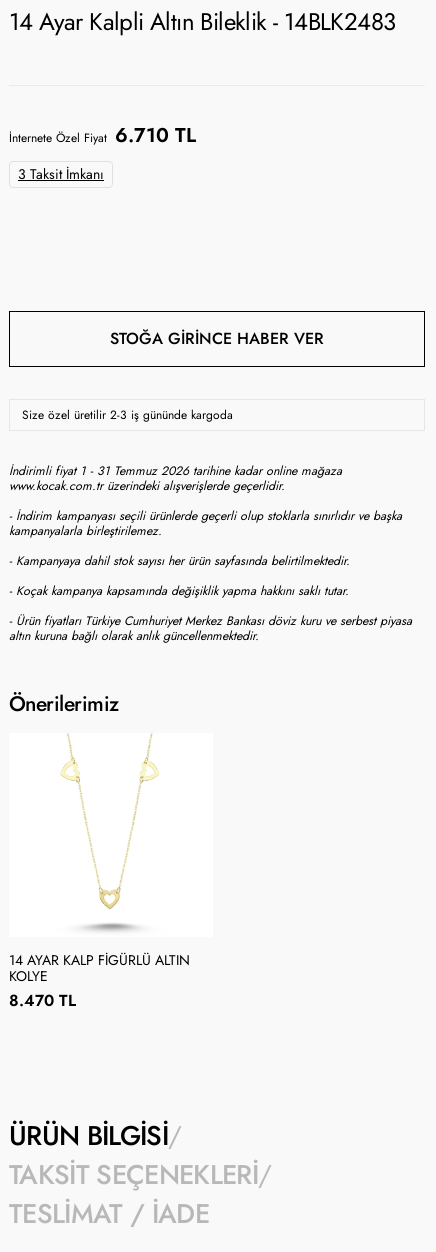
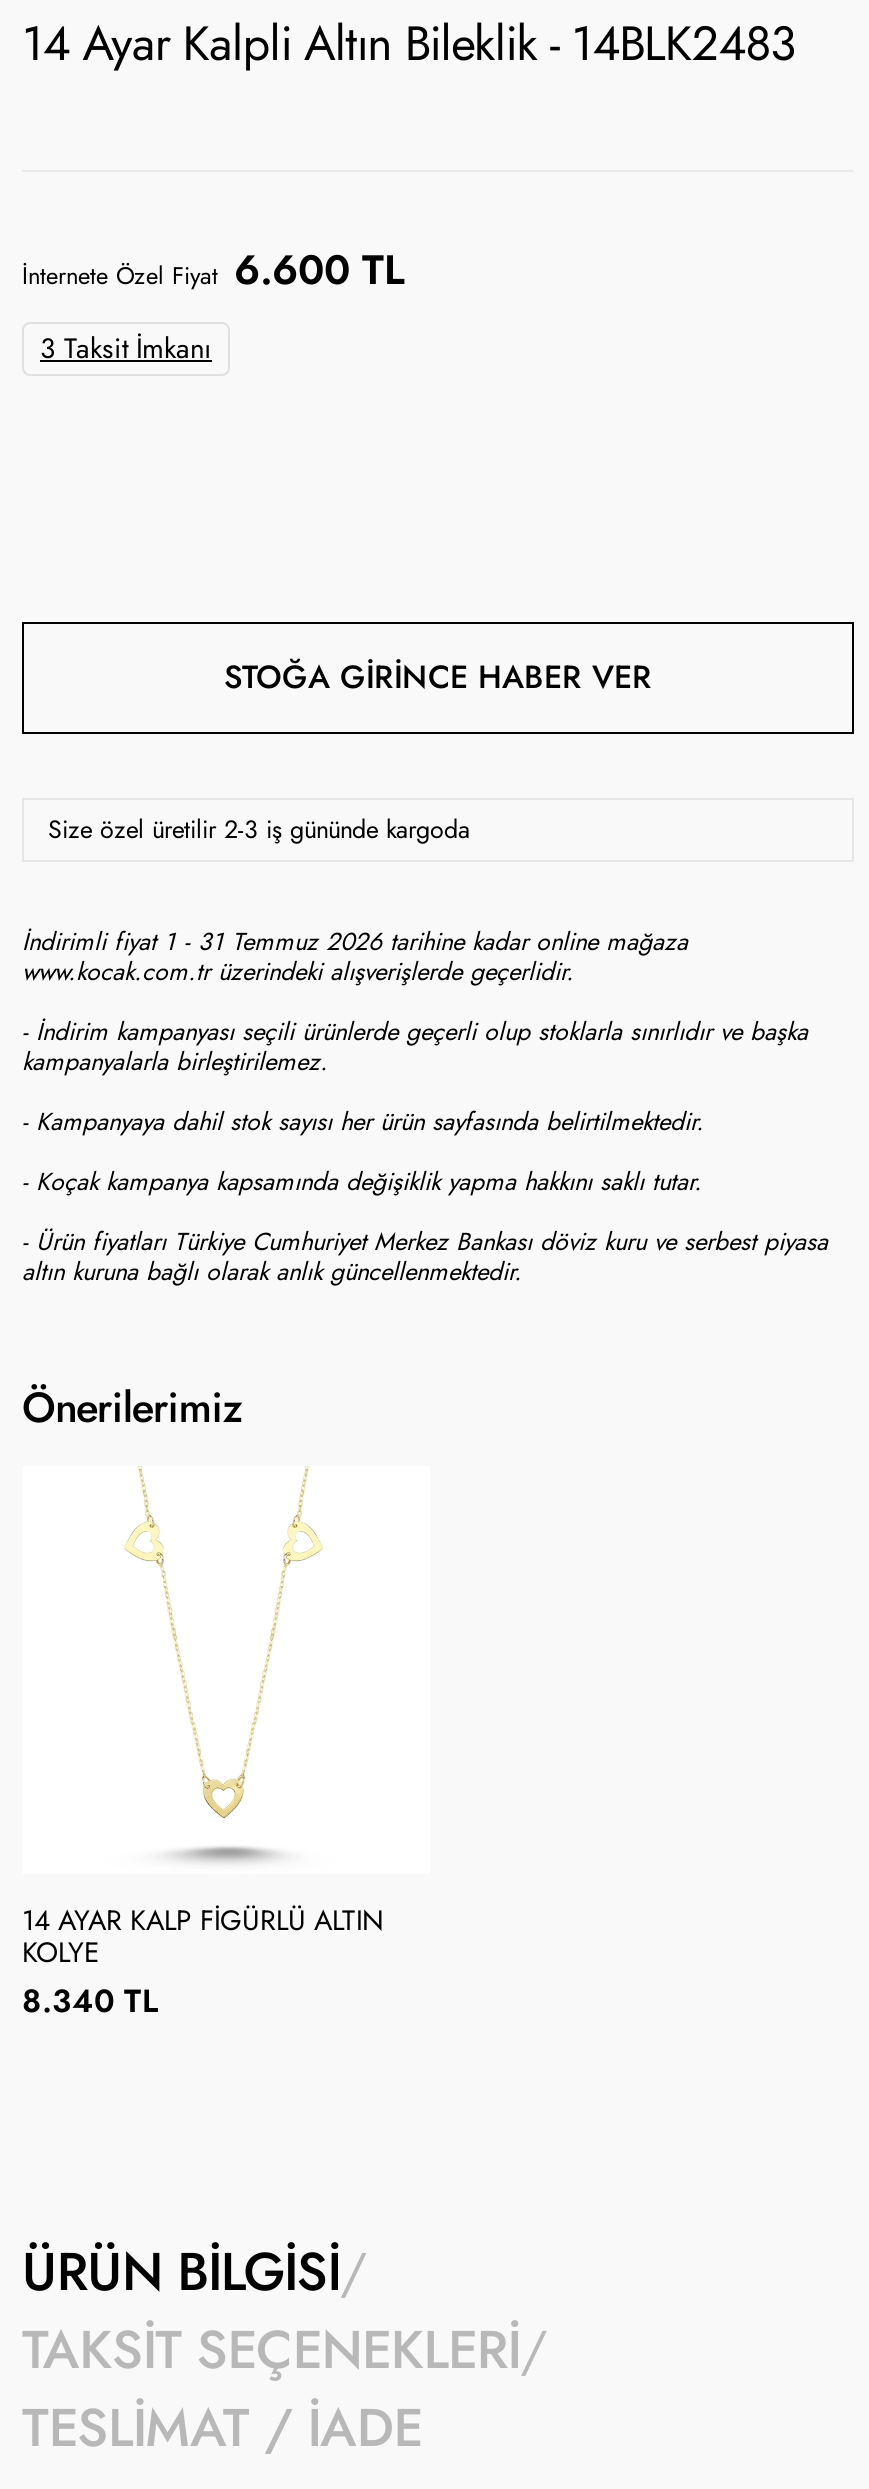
- İnternete Özel Fiyat 6.710 TL
+ İnternete Özel Fiyat 6.600 TL

- 8.470 TL
+ 8.340 TL
